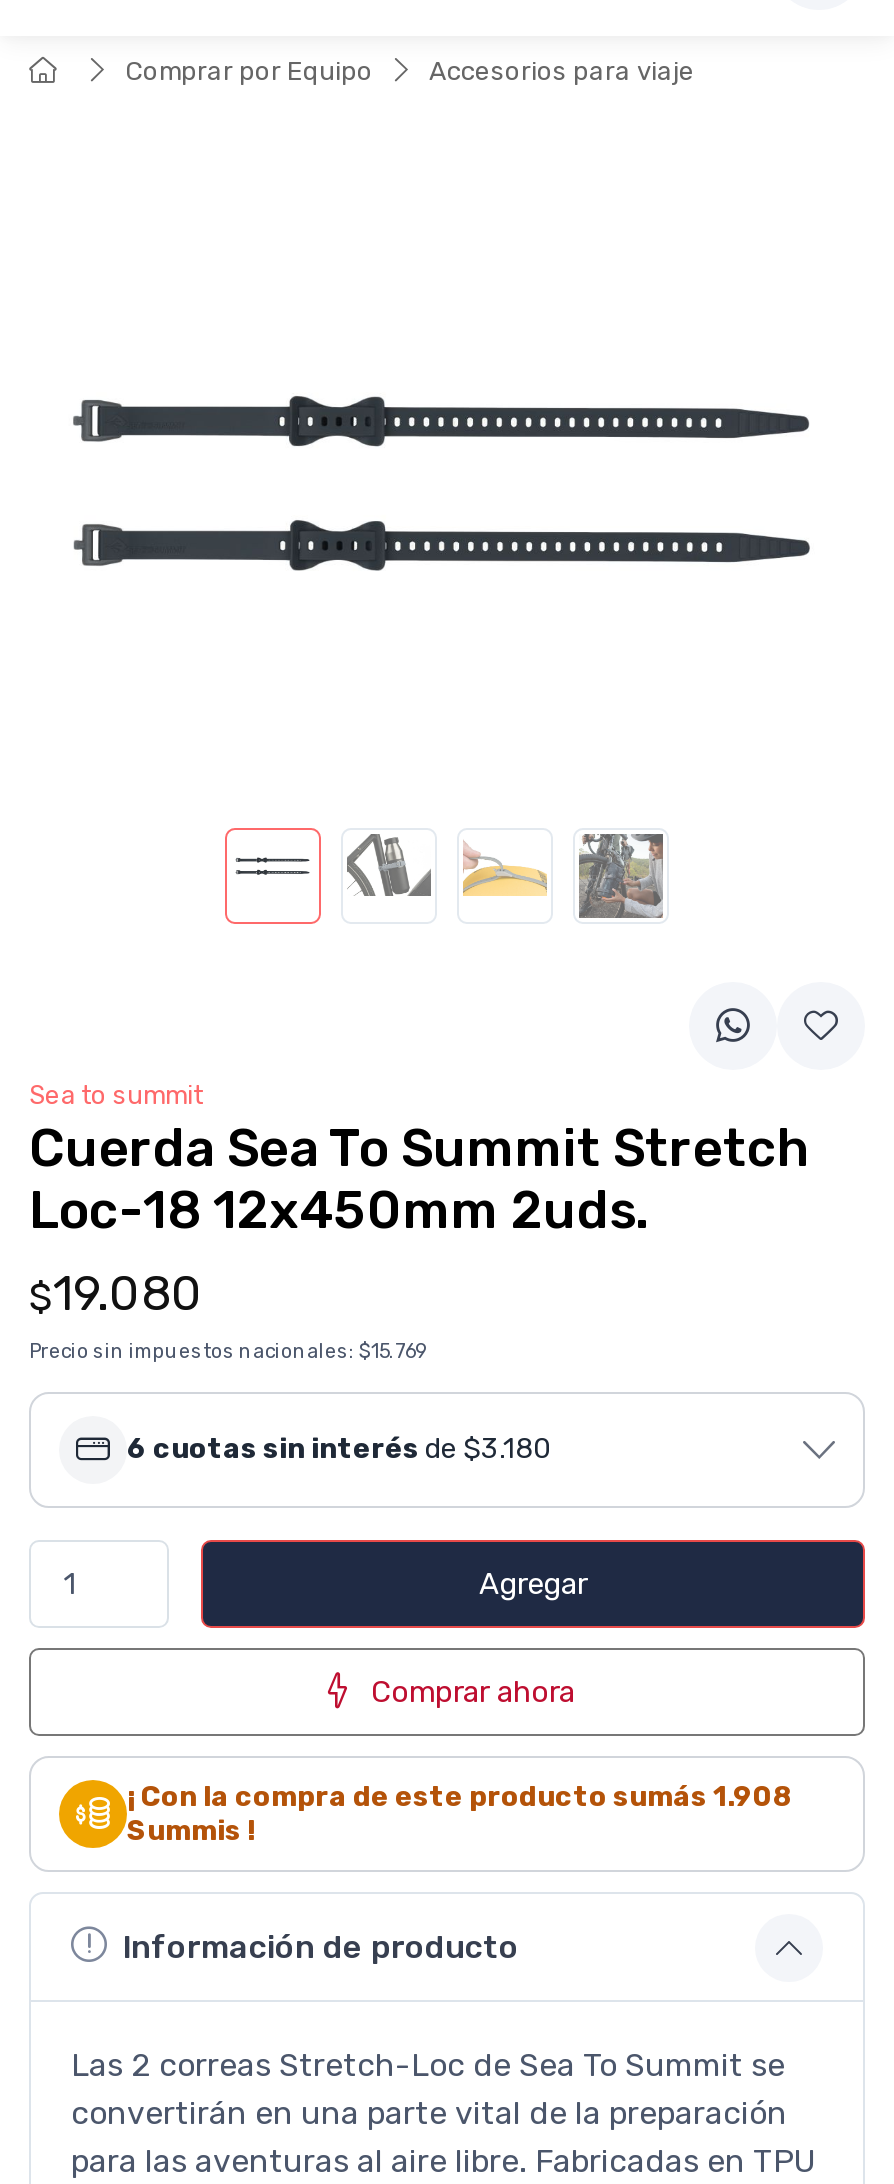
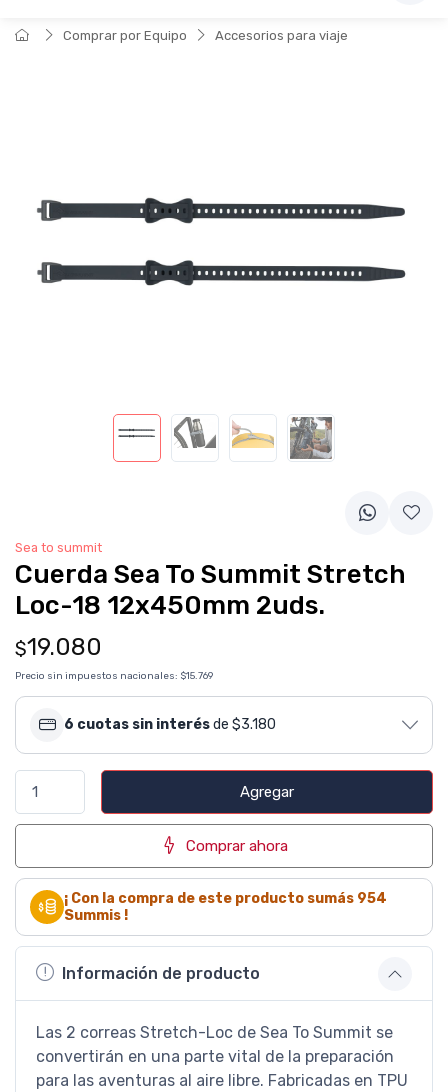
- ¡ Con la compra de este producto sumás 1.908
+ ¡ Con la compra de este producto sumás 954
